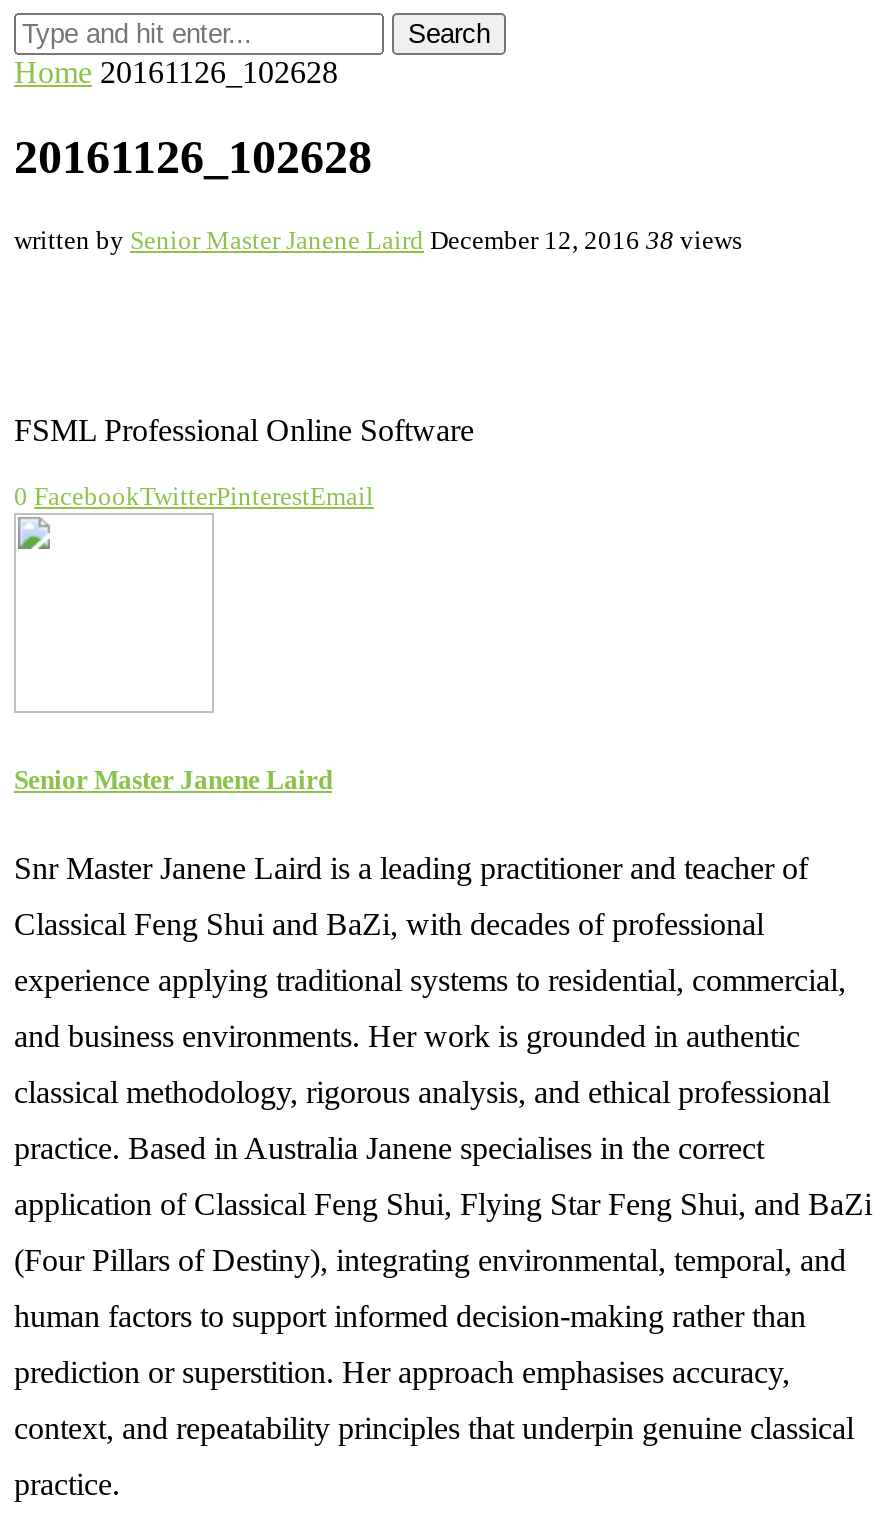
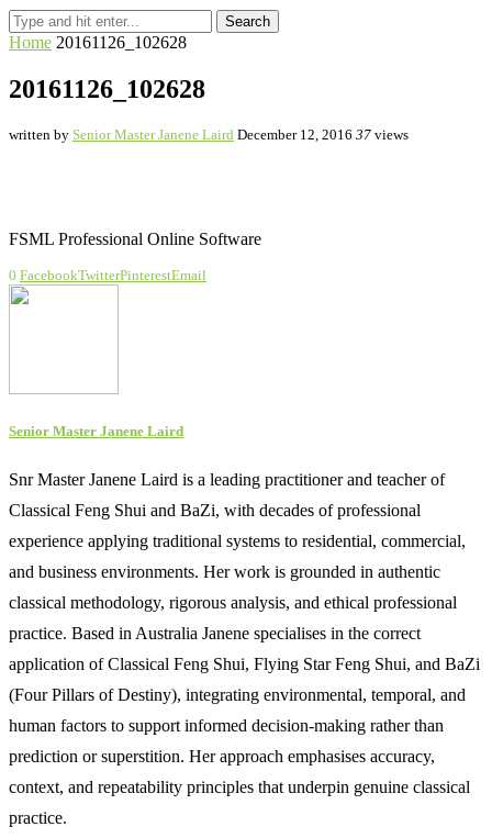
- written by Senior Master Janene Laird December 12, 2016 38 views
+ written by Senior Master Janene Laird December 12, 2016 37 views
